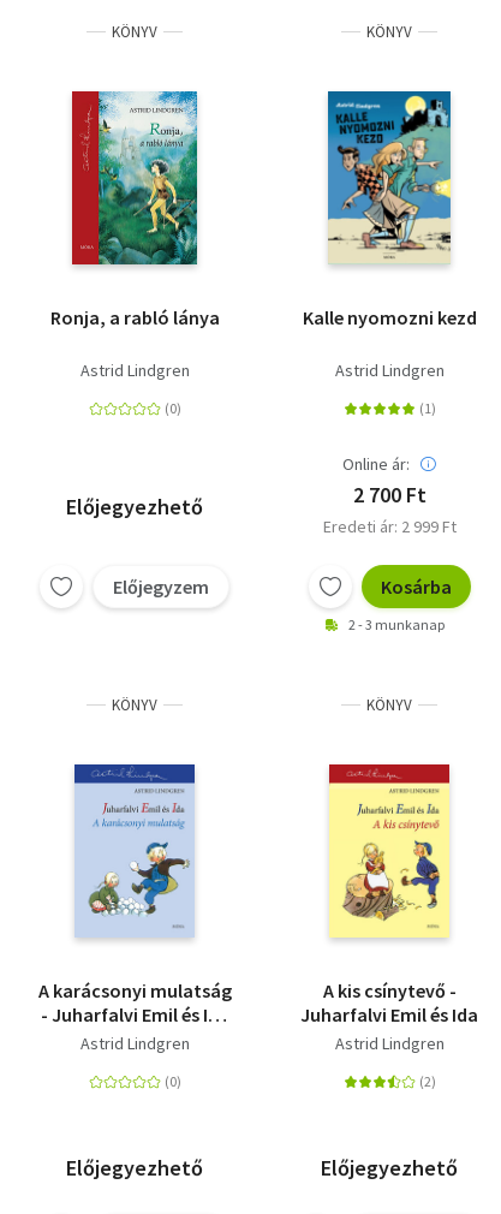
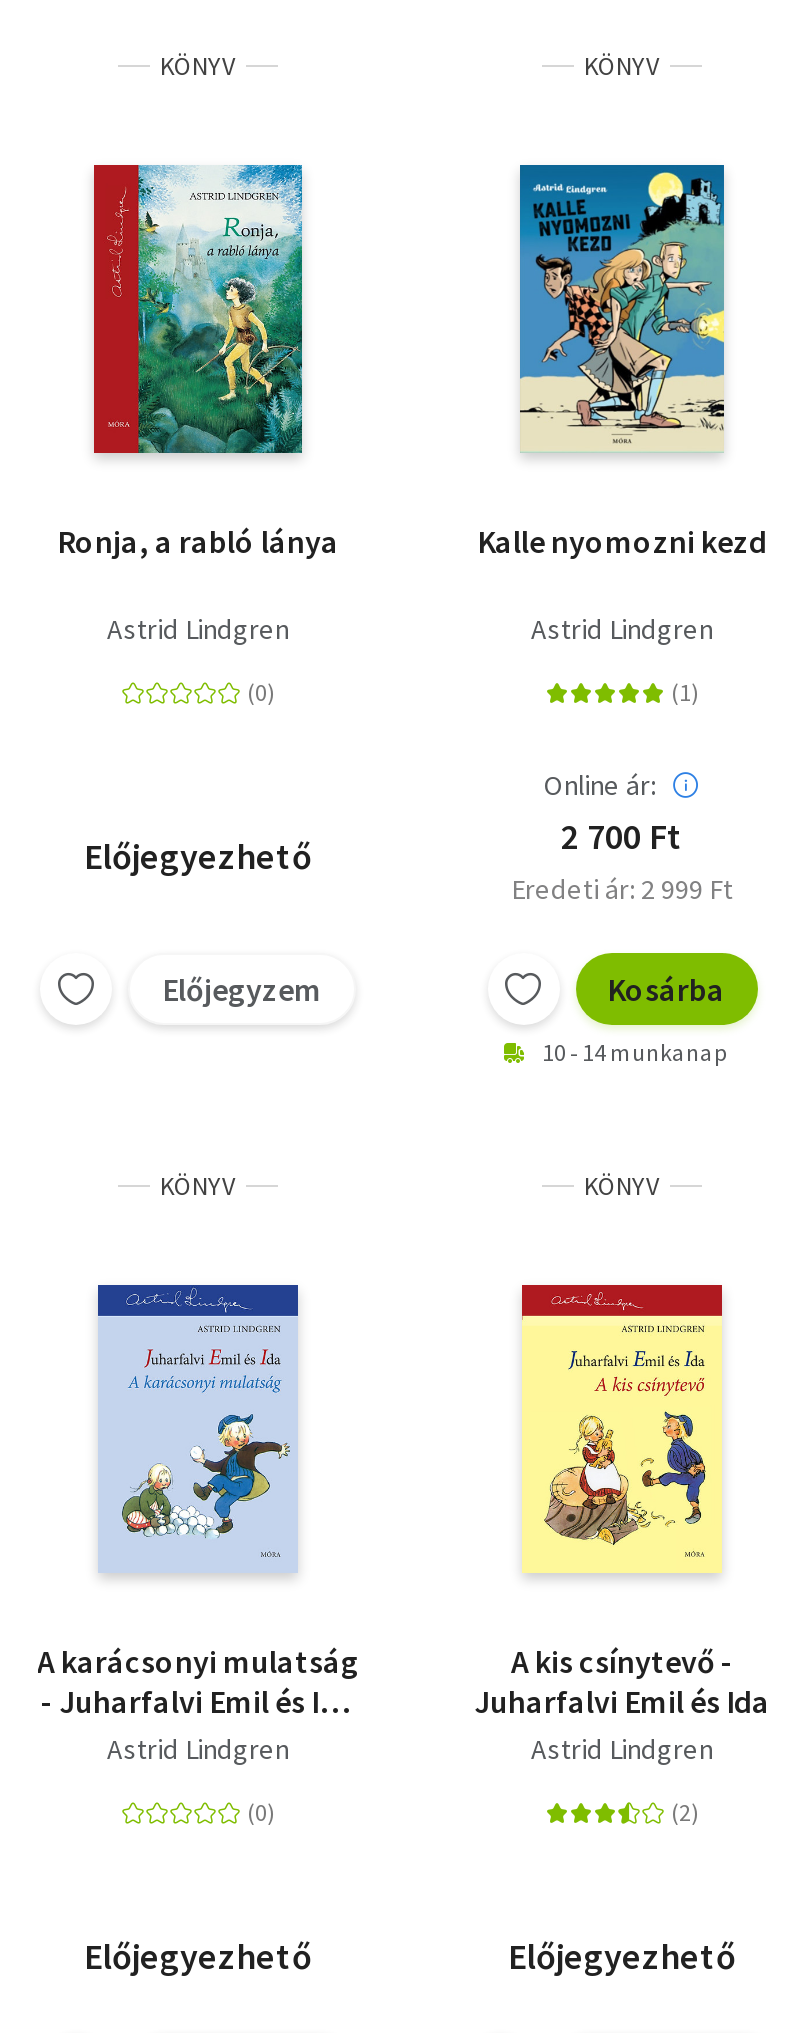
- 2 - 3 munkanap
+ 10 - 14 munkanap
